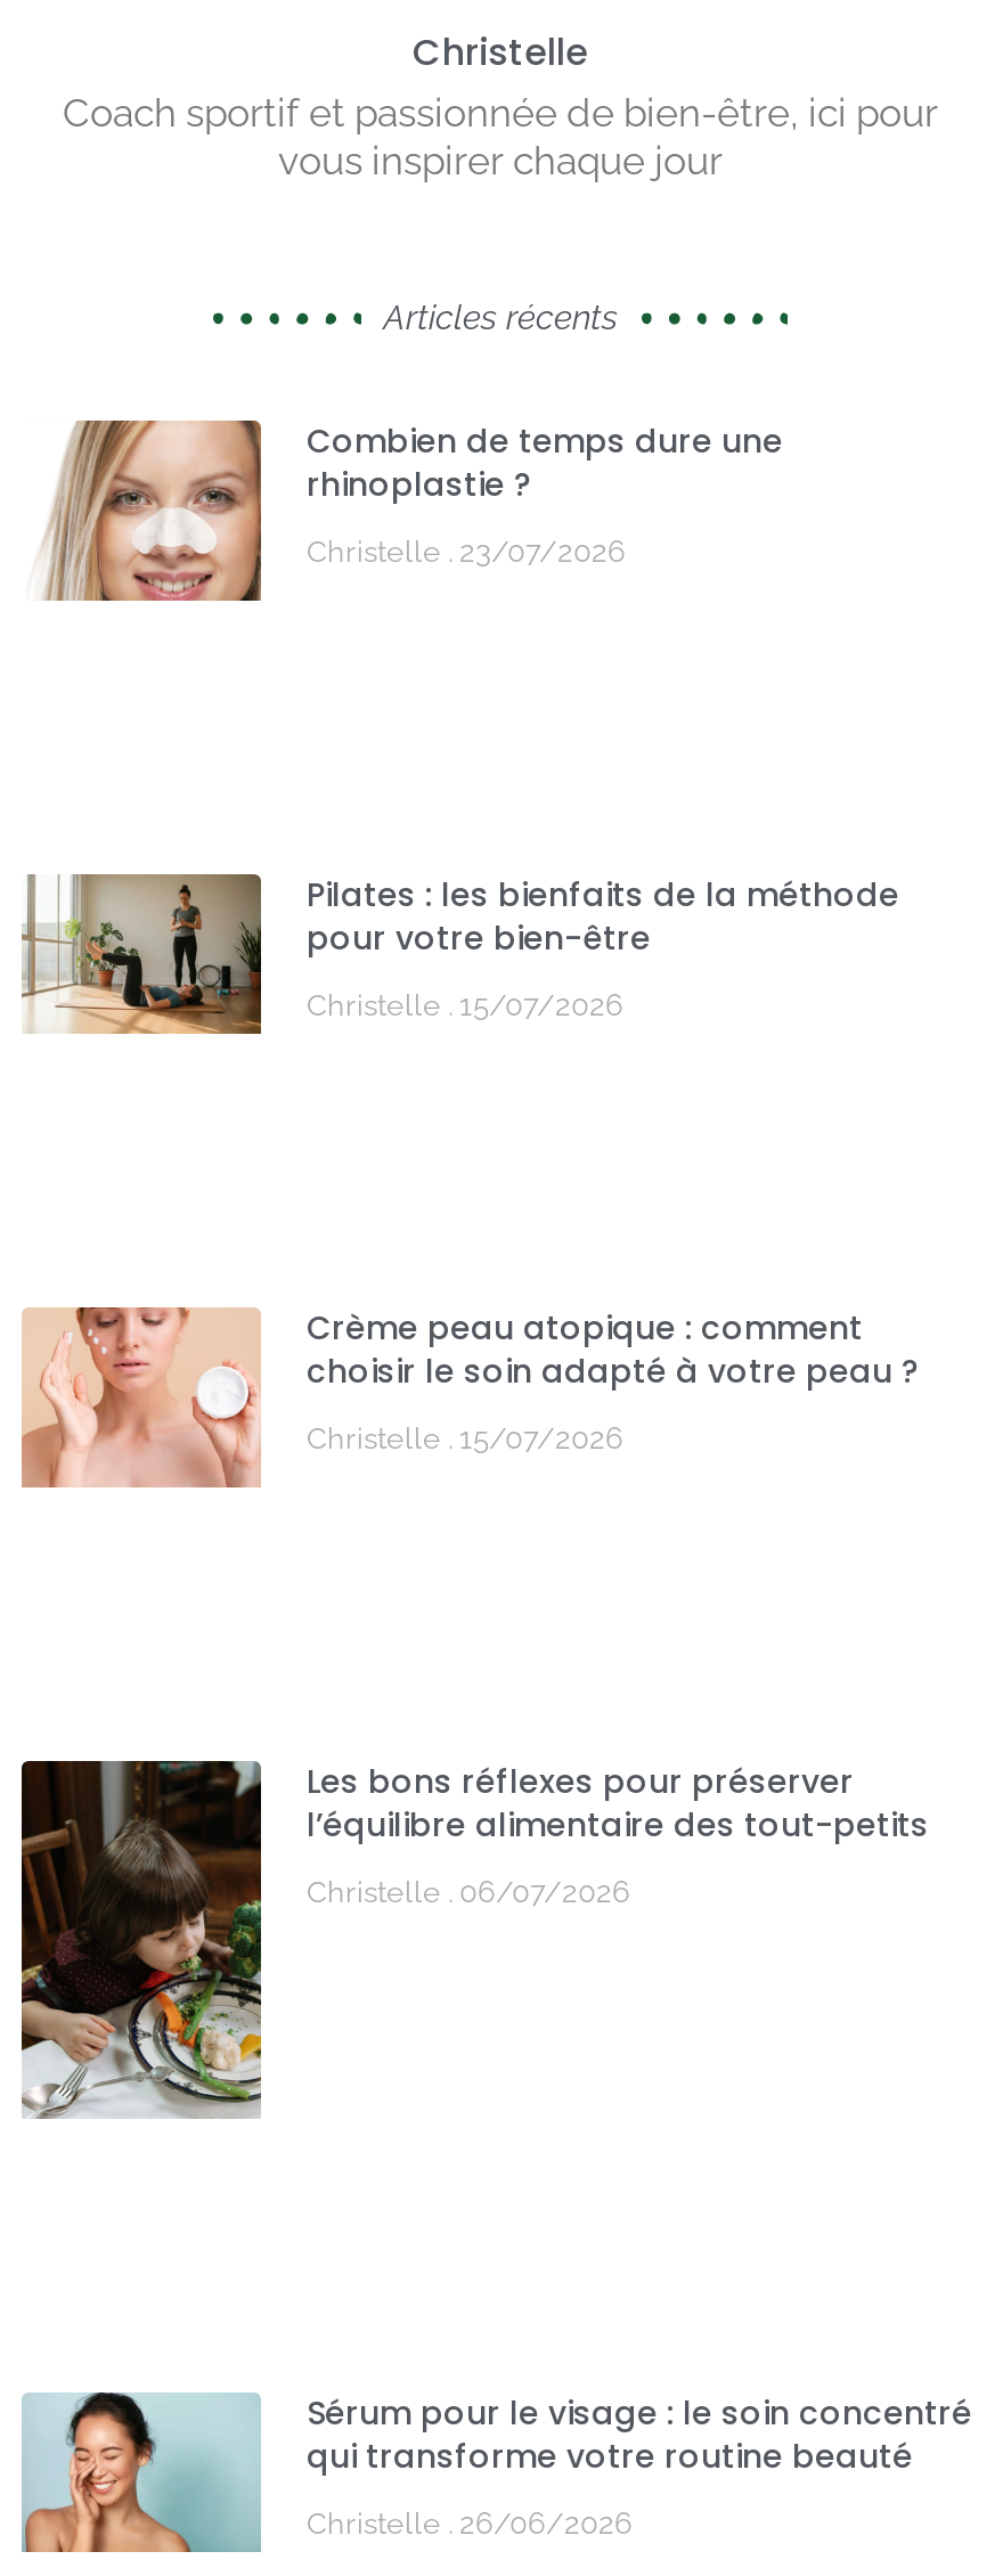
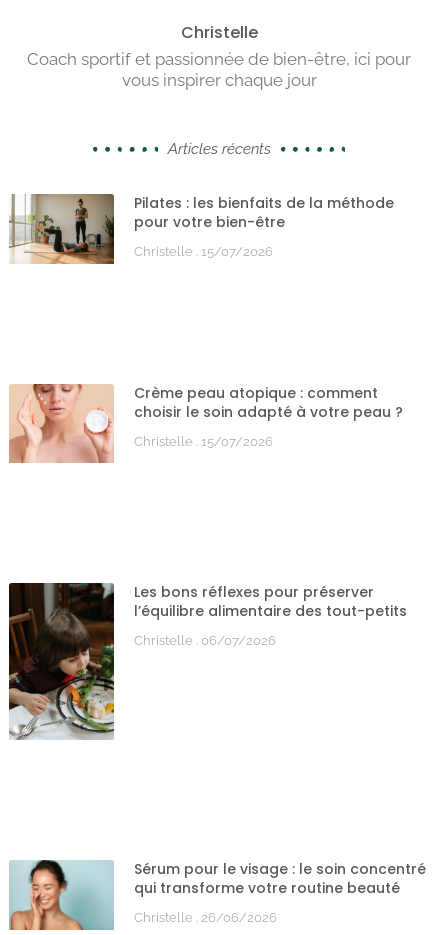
- [image]
- Combien de temps dure une
- rhinoplastie ?
- Christelle 23/07/2026
